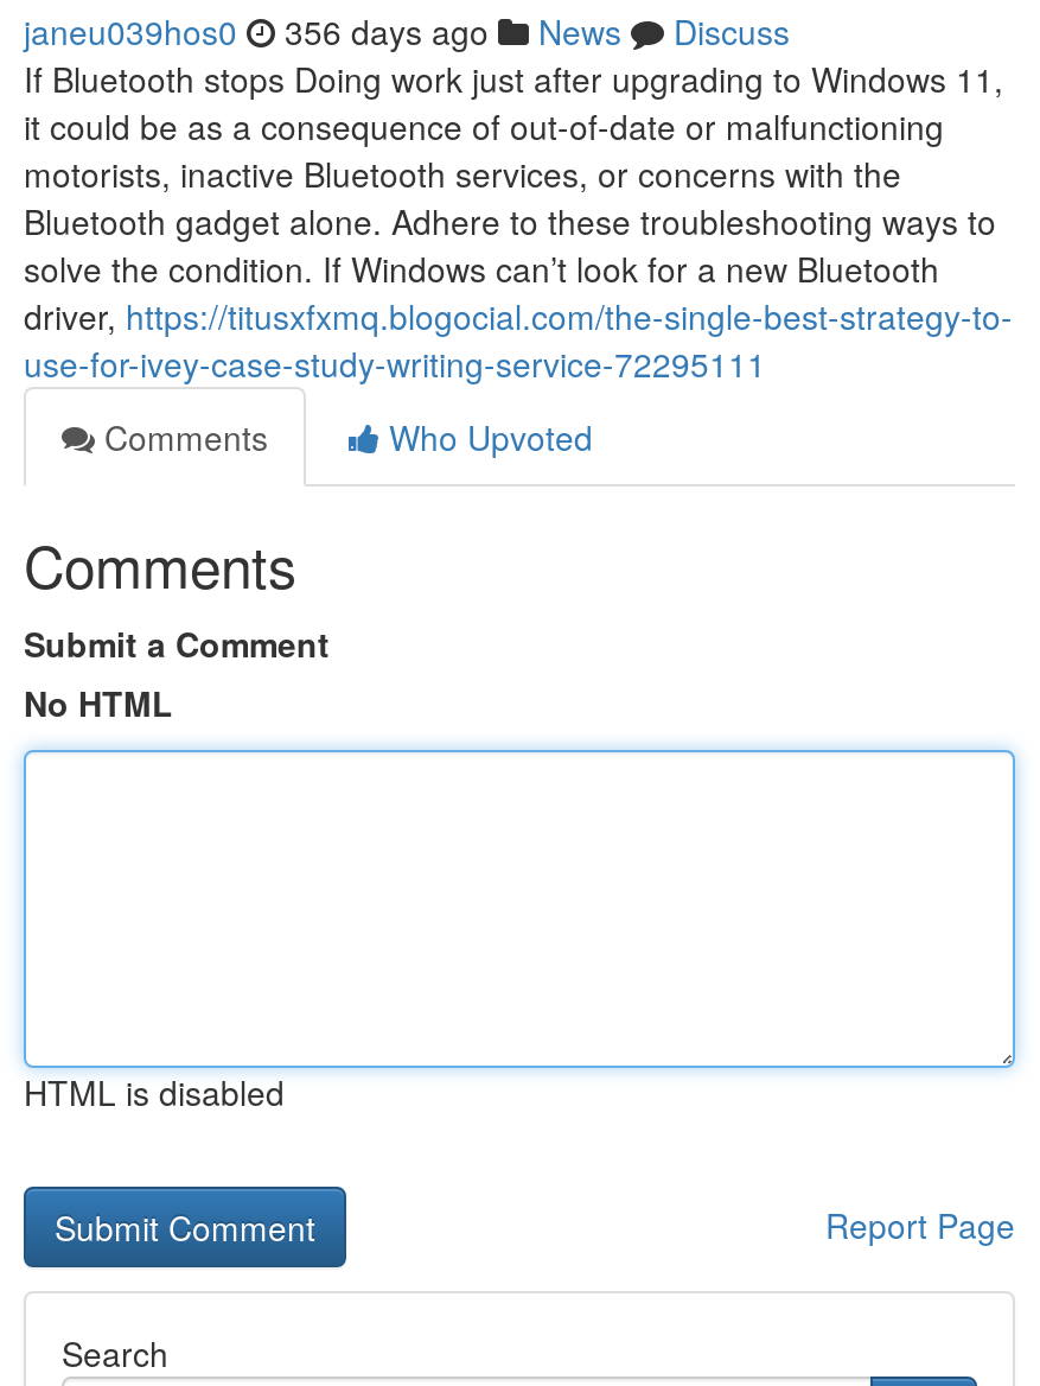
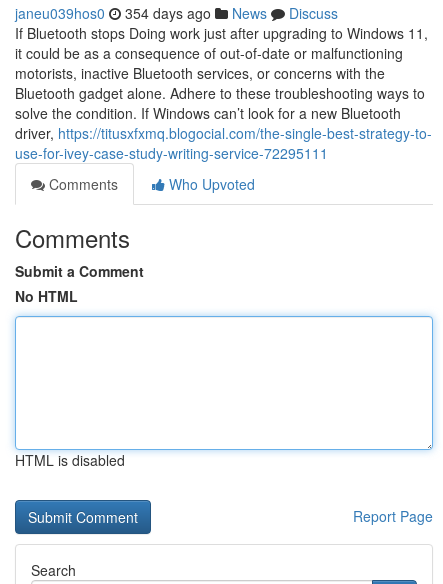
- janeu039hos0 356 days ago News Discuss
+ janeu039hos0 354 days ago News Discuss
